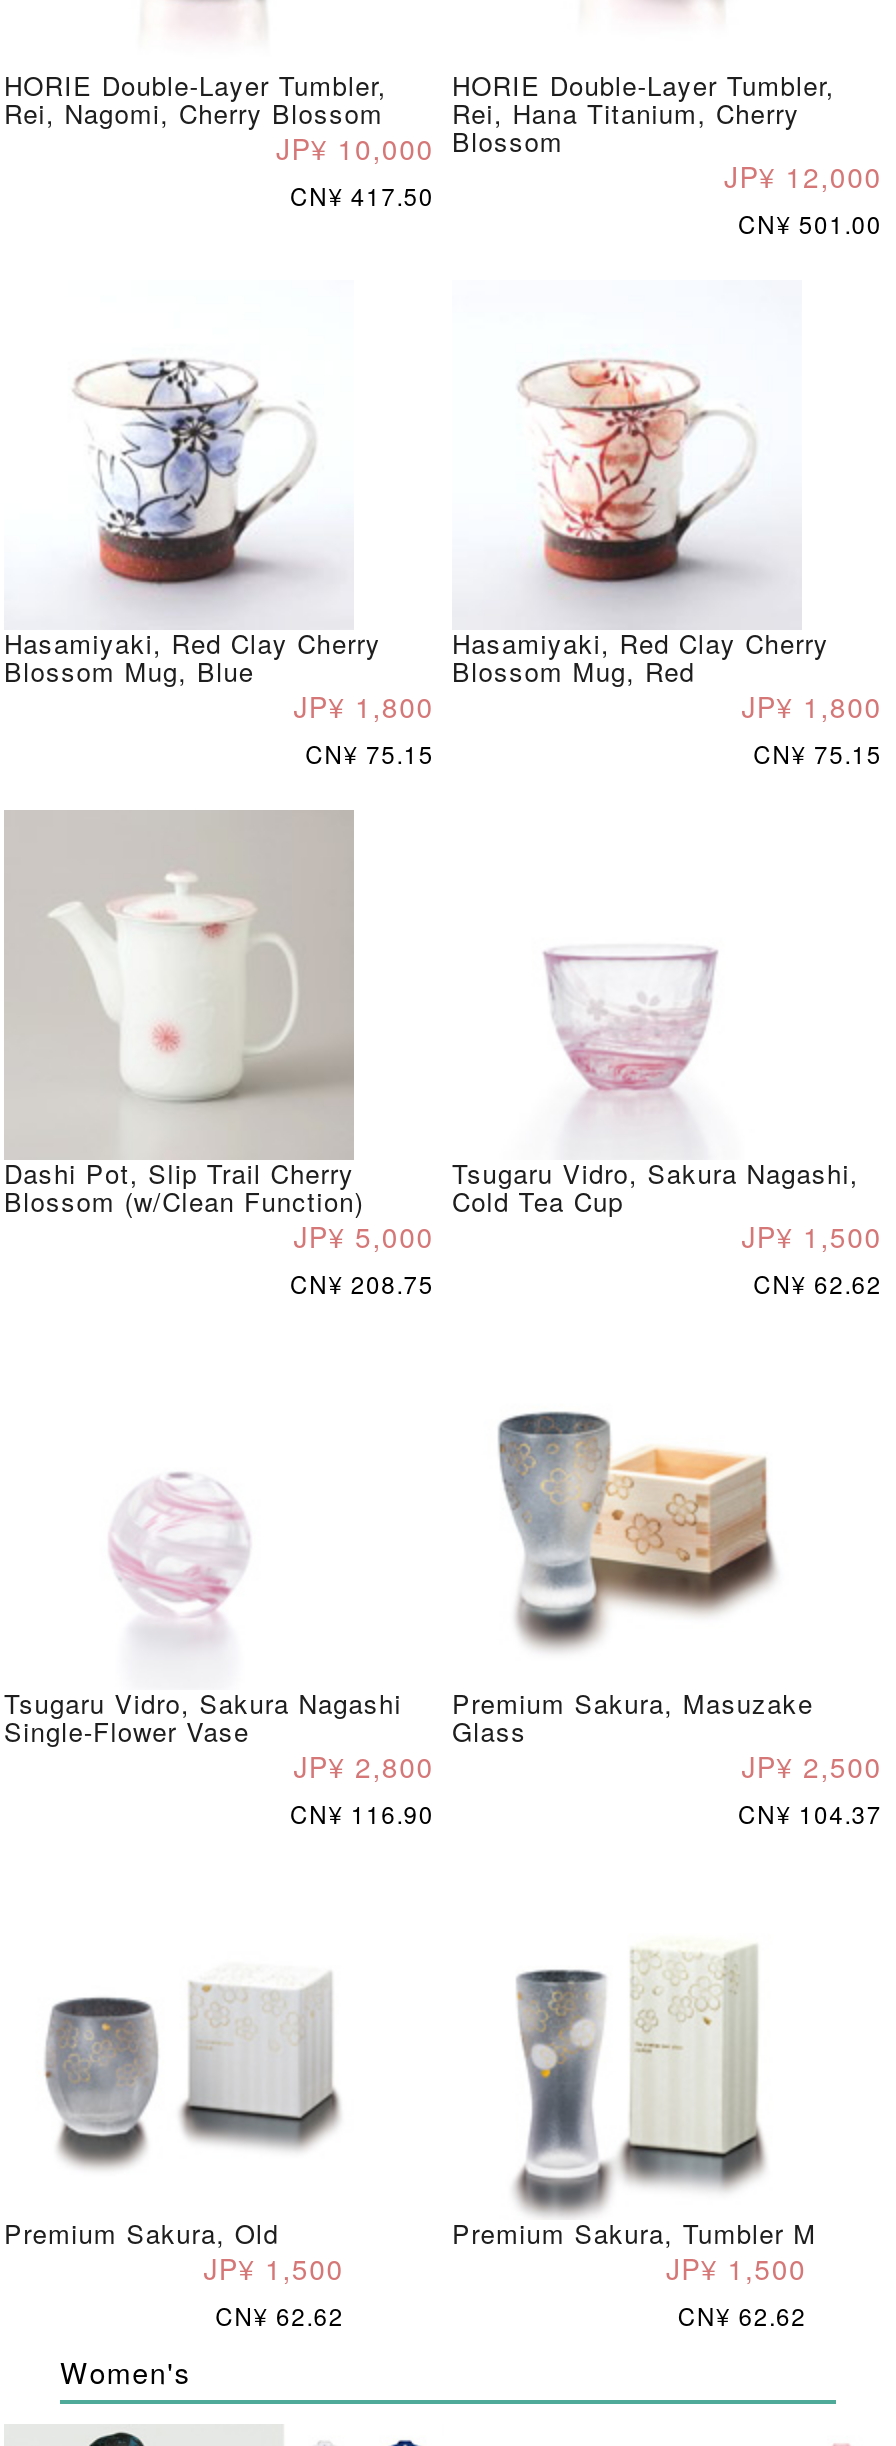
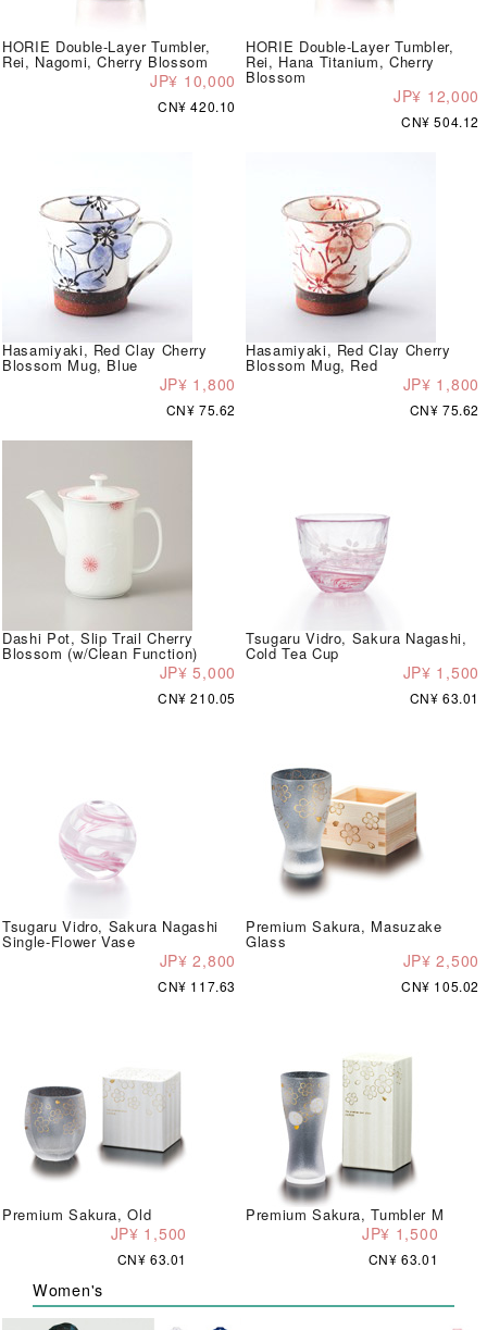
- CN¥ 417.50
+ CN¥ 420.10

- CN¥ 501.00
+ CN¥ 504.12

- CN¥ 75.15
+ CN¥ 75.62

- CN¥ 75.15
+ CN¥ 75.62

- CN¥ 208.75
+ CN¥ 210.05

- CN¥ 62.62
+ CN¥ 63.01

- CN¥ 116.90
+ CN¥ 117.63

- CN¥ 104.37
+ CN¥ 105.02

- CN¥ 62.62
+ CN¥ 63.01

- CN¥ 62.62
+ CN¥ 63.01
